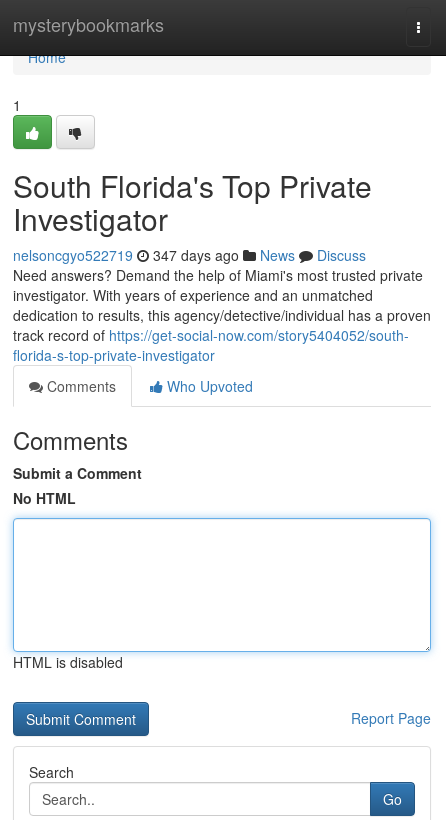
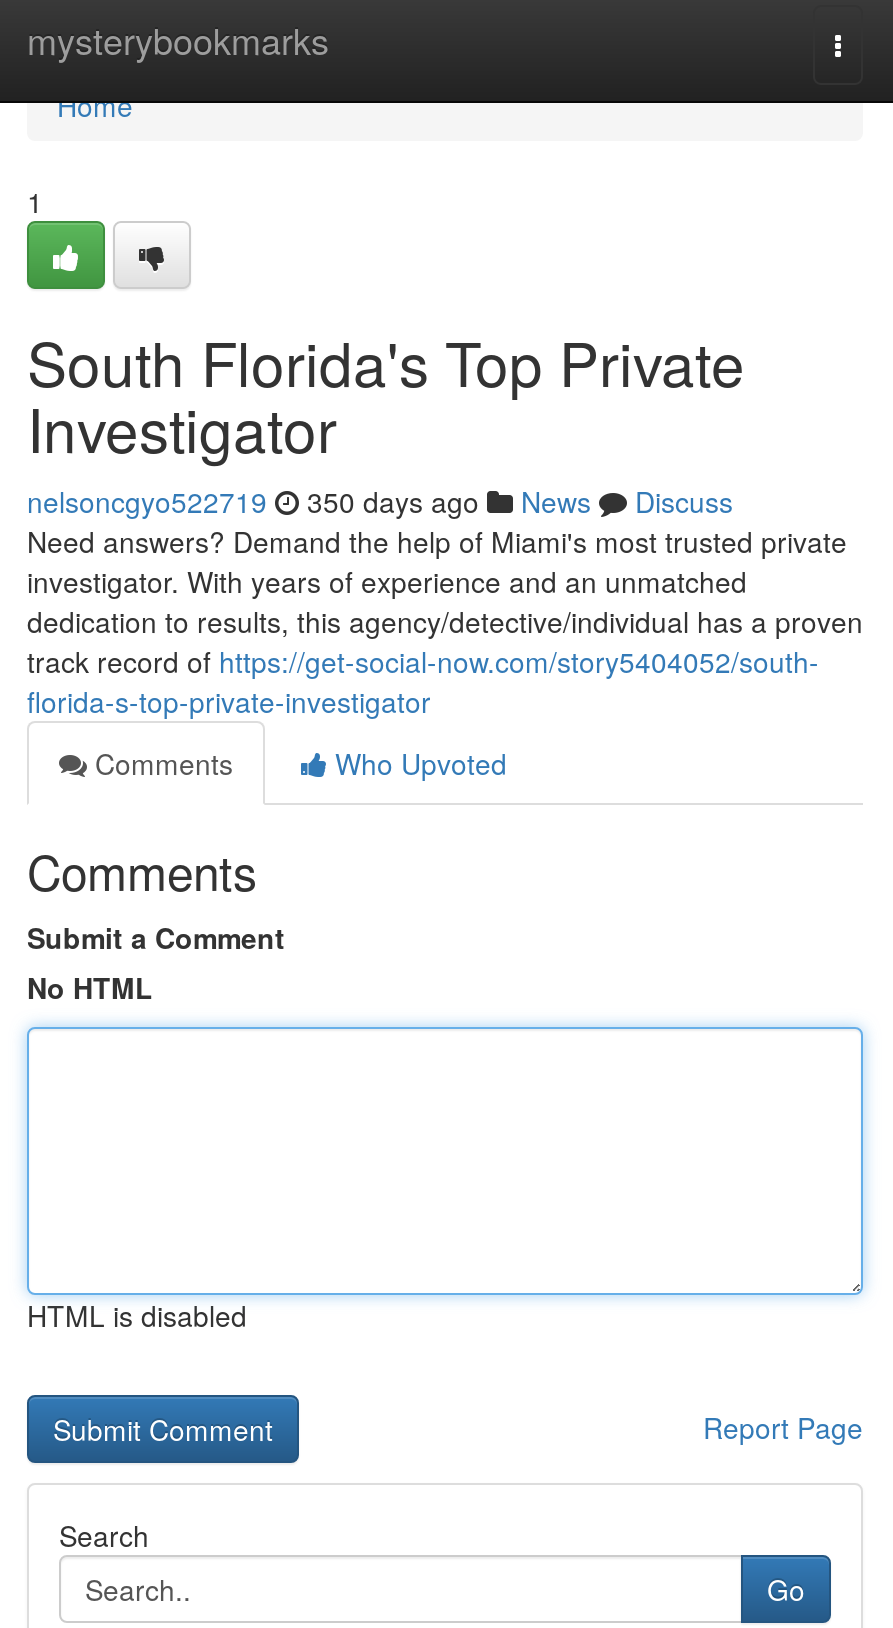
- nelsoncgyo522719 347 days ago News Discuss
+ nelsoncgyo522719 350 days ago News Discuss
